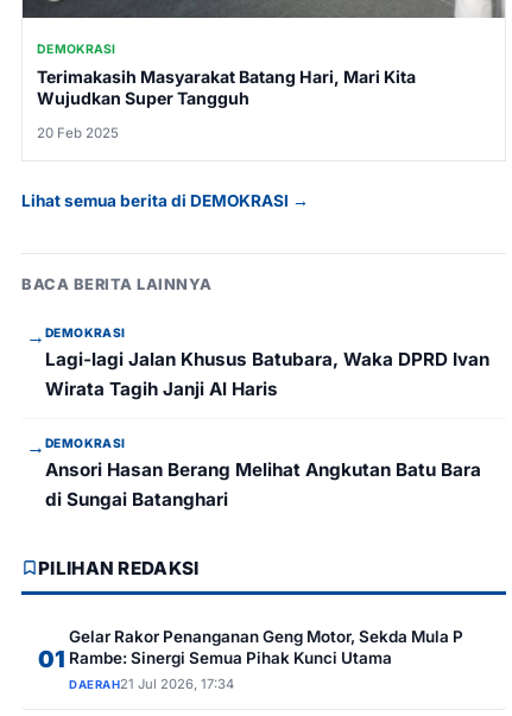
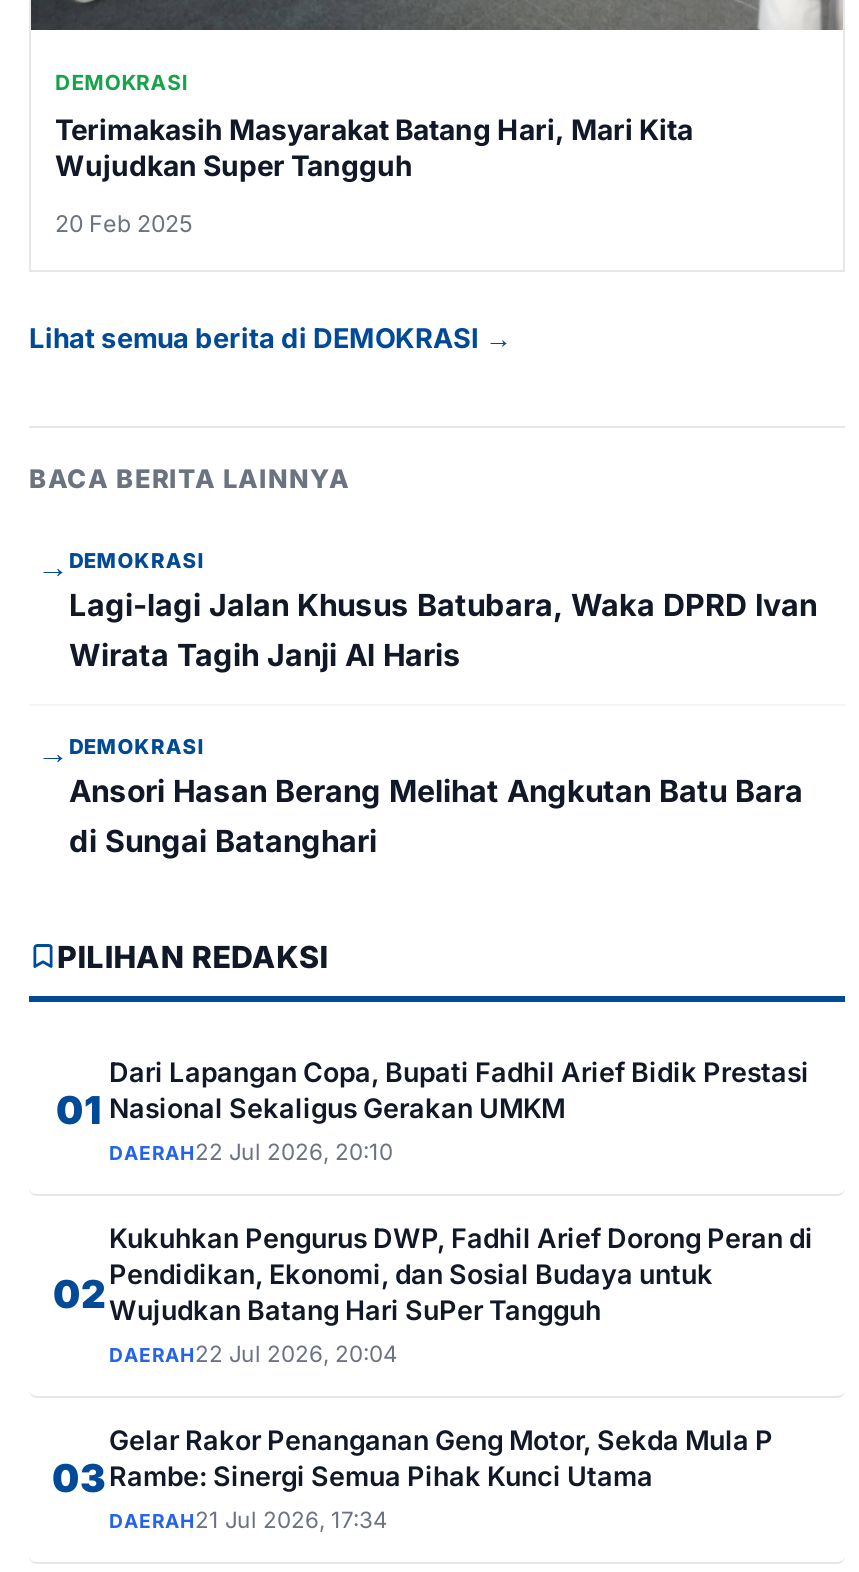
+ Dari Lapangan Copa, Bupati Fadhil Arief Bidik Prestasi
+ Nasional Sekaligus Gerakan UMKM
+ DAERAH22 Jul 2026, 20:10
+ 02

+ Kukuhkan Pengurus DWP, Fadhil Arief Dorong Peran di
+ Pendidikan, Ekonomi, dan Sosial Budaya untuk
+ Wujudkan Batang Hari SuPer Tangguh
+ DAERAH22 Jul 2026, 20:04
+ 03
